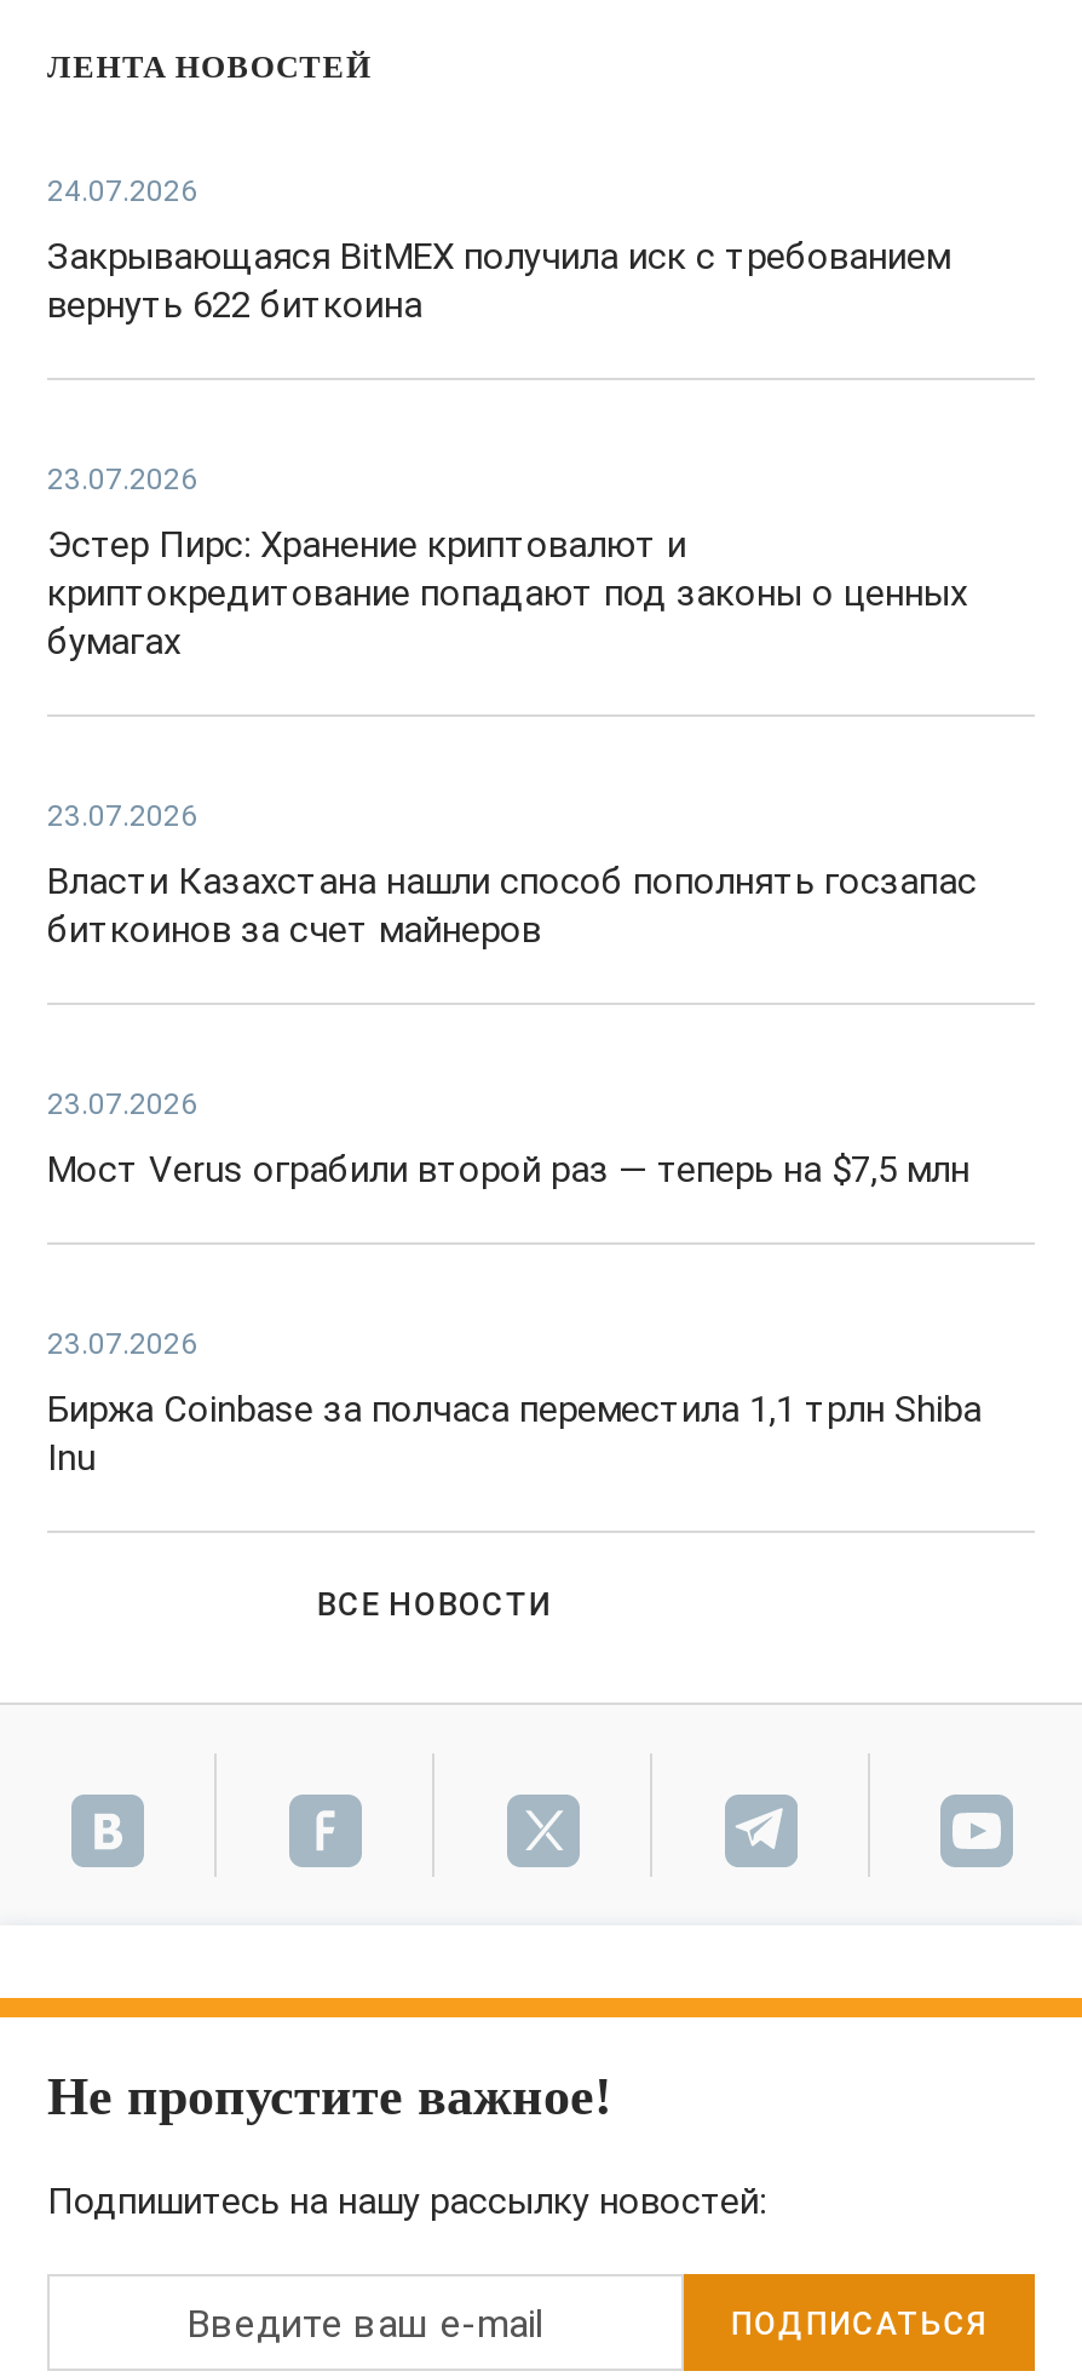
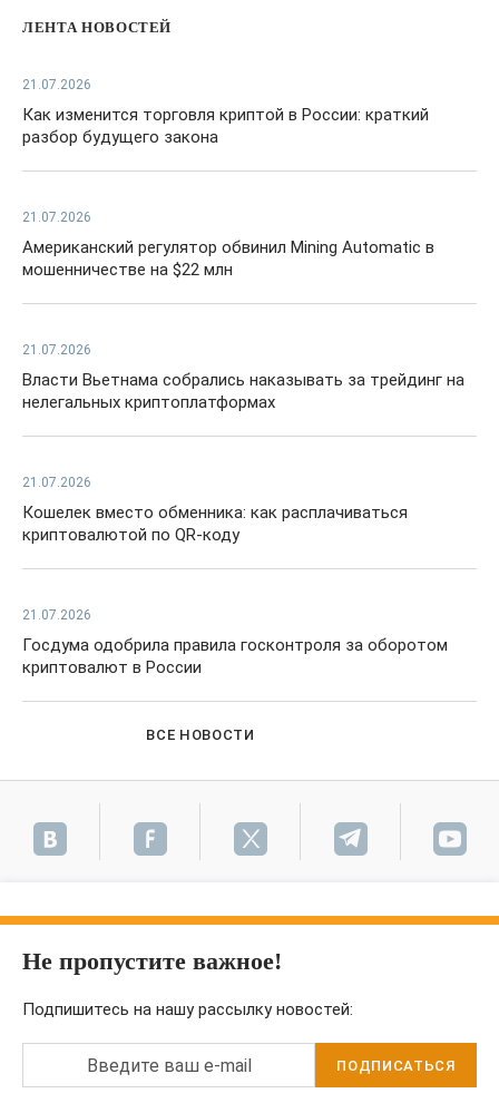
- 24.07.2026
+ 21.07.2026

- Закрывающаяся BitMEX получила иск с требованием
- вернуть 622 биткоина
+ Как изменится торговля криптой в России: краткий
+ разбор будущего закона

- 23.07.2026
+ 21.07.2026

- Эстер Пирс: Хранение криптовалют и
- криптокредитование попадают под законы о ценных
- бумагах
+ Американский регулятор обвинил Mining Automatic в
+ мошенничестве на $22 млн

- 23.07.2026
+ 21.07.2026

- Власти Казахстана нашли способ пополнять госзапас
- биткоинов за счет майнеров
+ Власти Вьетнама собрались наказывать за трейдинг на
+ нелегальных криптоплатформах

- 23.07.2026
+ 21.07.2026

- Мост Verus ограбили второй раз — теперь на $7,5 млн
+ Кошелек вместо обменника: как расплачиваться
+ криптовалютой по QR-коду

- 23.07.2026
+ 21.07.2026

- Биржа Coinbase за полчаса переместила 1,1 трлн Shiba
- Inu
+ Госдума одобрила правила госконтроля за оборотом
+ криптовалют в России
